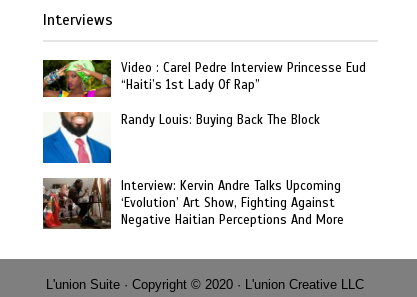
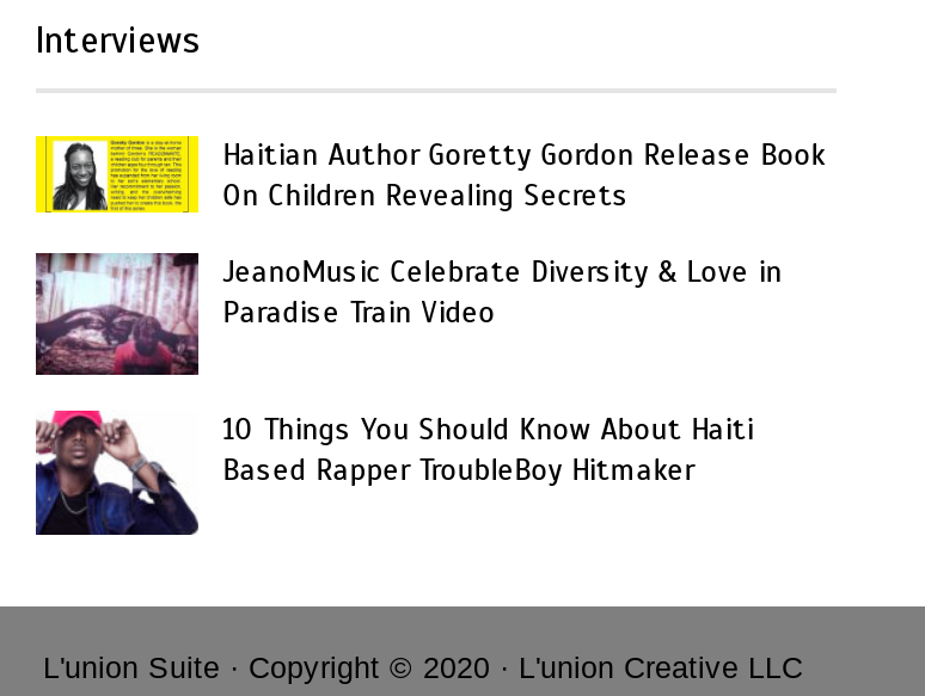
- [image]
- Video : Carel Pedre Interview Princesse Eud
- “Haiti’s 1st Lady Of Rap”
+ [image]
+ Haitian Author Goretty Gordon Release Book
+ On Children Revealing Secrets

- [image]
- Randy Louis: Buying Back The Block
+ [image]
+ JeanoMusic Celebrate Diversity & Love in
+ Paradise Train Video

- [image]
- Interview: Kervin Andre Talks Upcoming
- ‘Evolution’ Art Show, Fighting Against
- Negative Haitian Perceptions And More
+ [image]
+ 10 Things You Should Know About Haiti
+ Based Rapper TroubleBoy Hitmaker
